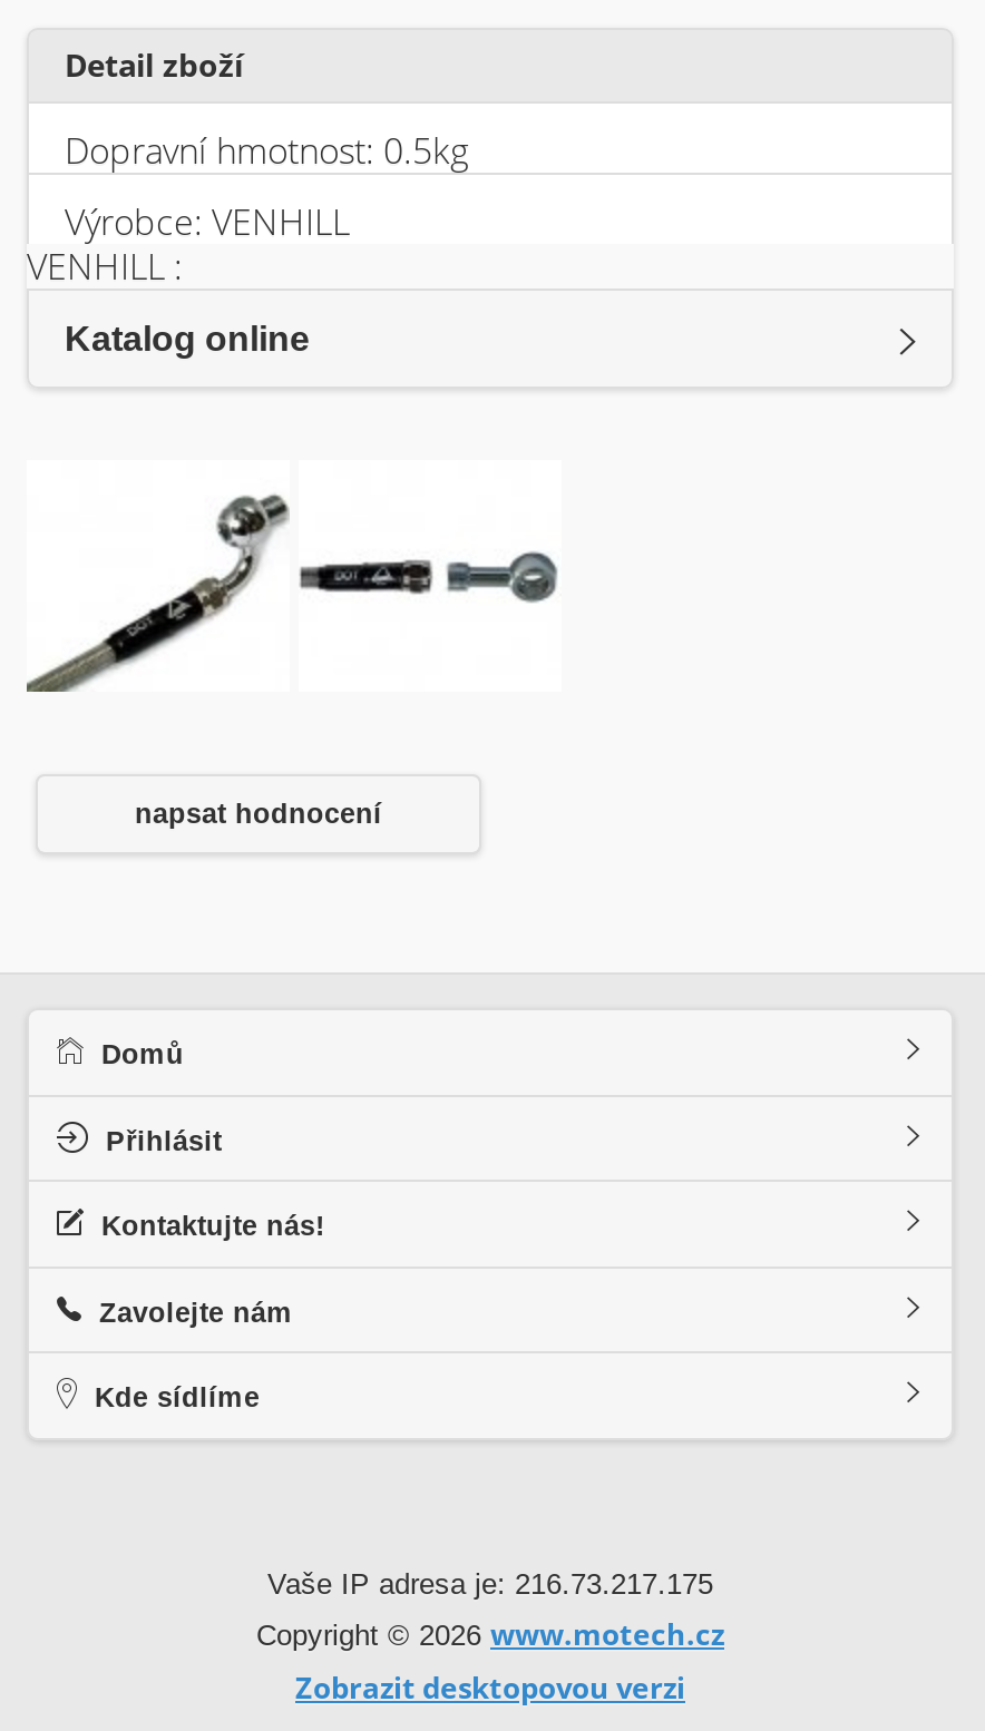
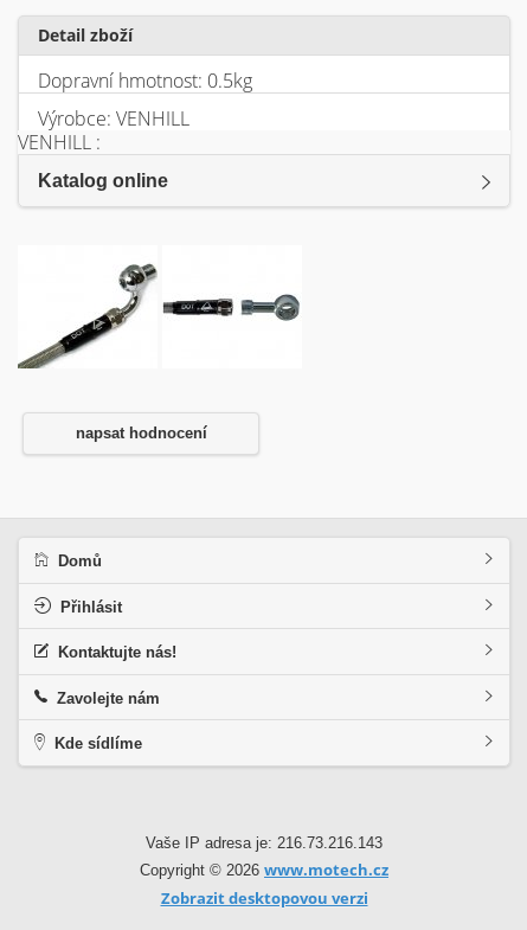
- Vaše IP adresa je: 216.73.217.175
+ Vaše IP adresa je: 216.73.216.143
